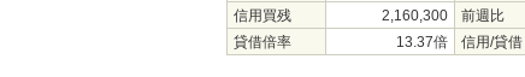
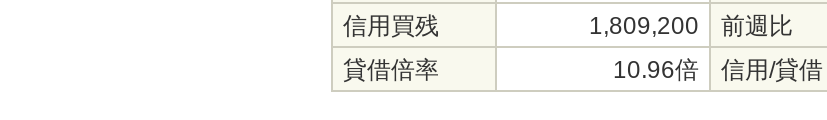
- 2,160,300 前週比
+ 1,809,200 前週比

- 13.37倍 信用/貸借
+ 10.96倍 信用/貸借
